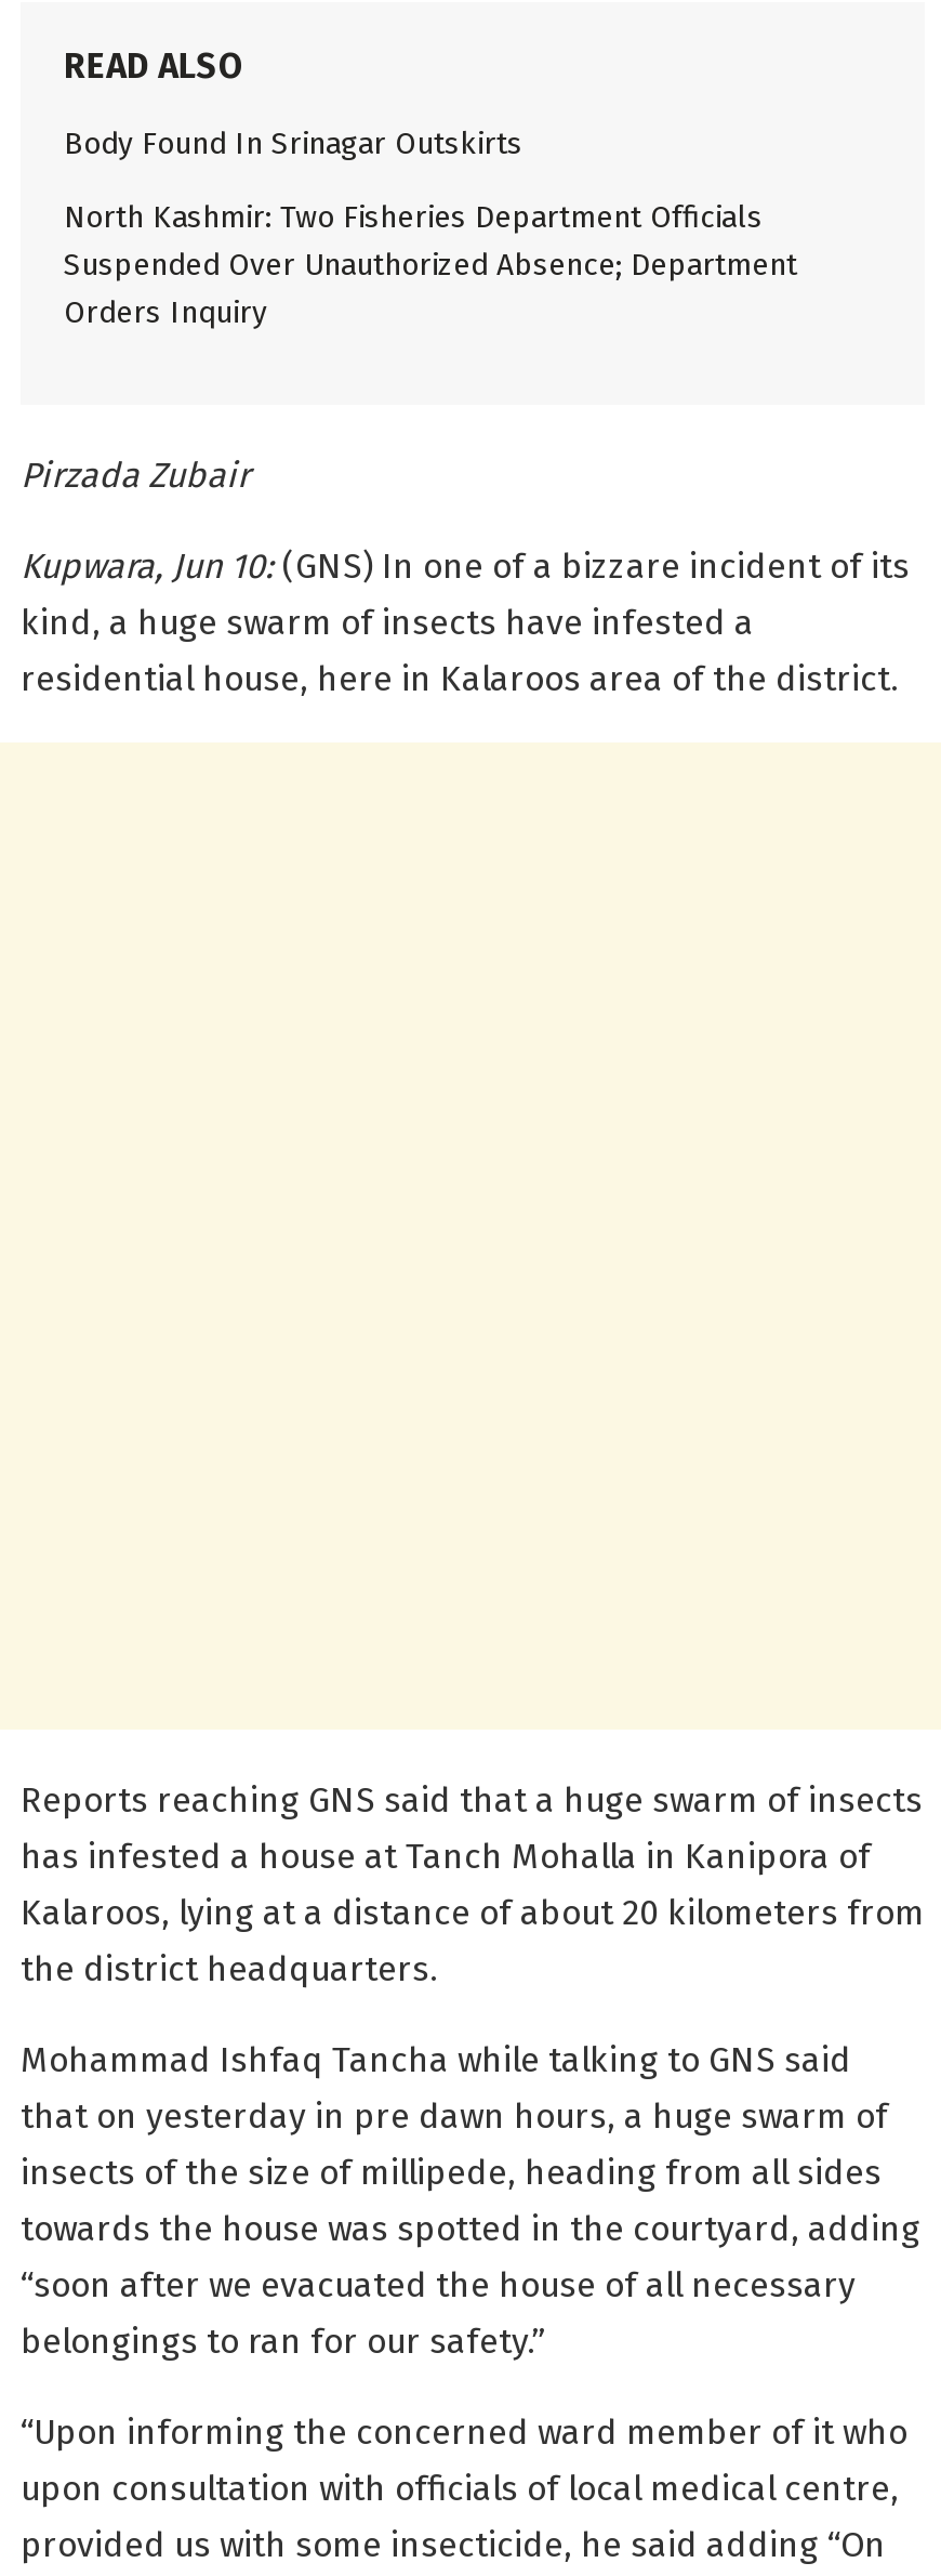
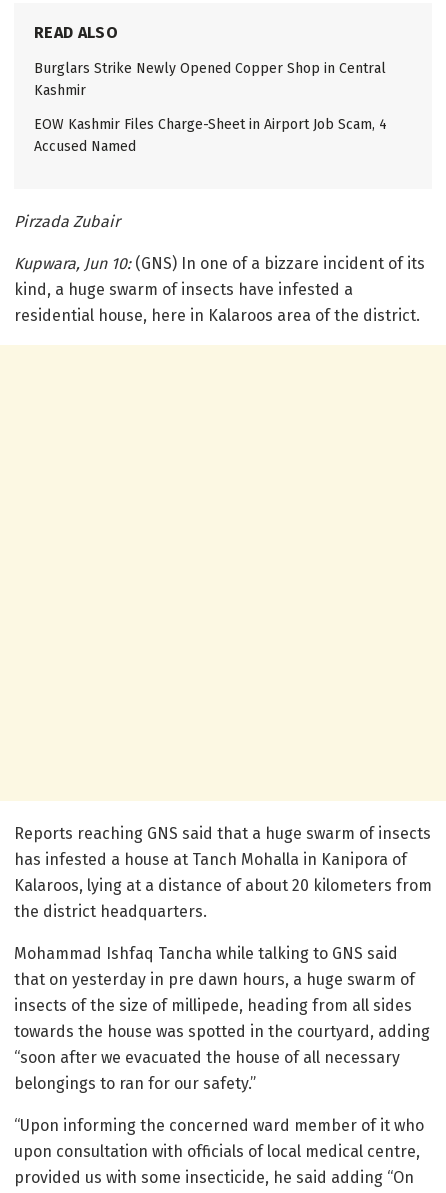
- Body Found In Srinagar Outskirts
+ Burglars Strike Newly Opened Copper Shop in Central
+ Kashmir

- North Kashmir: Two Fisheries Department Officials
- Suspended Over Unauthorized Absence; Department
- Orders Inquiry
+ EOW Kashmir Files Charge-Sheet in Airport Job Scam, 4
+ Accused Named
